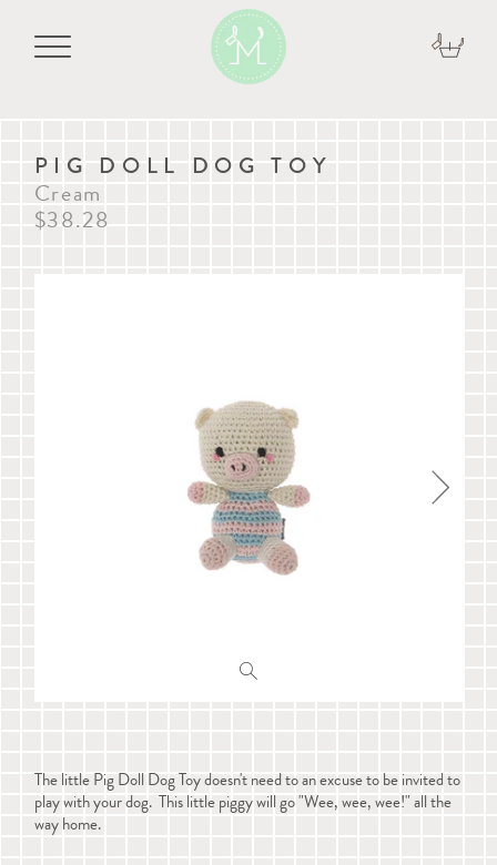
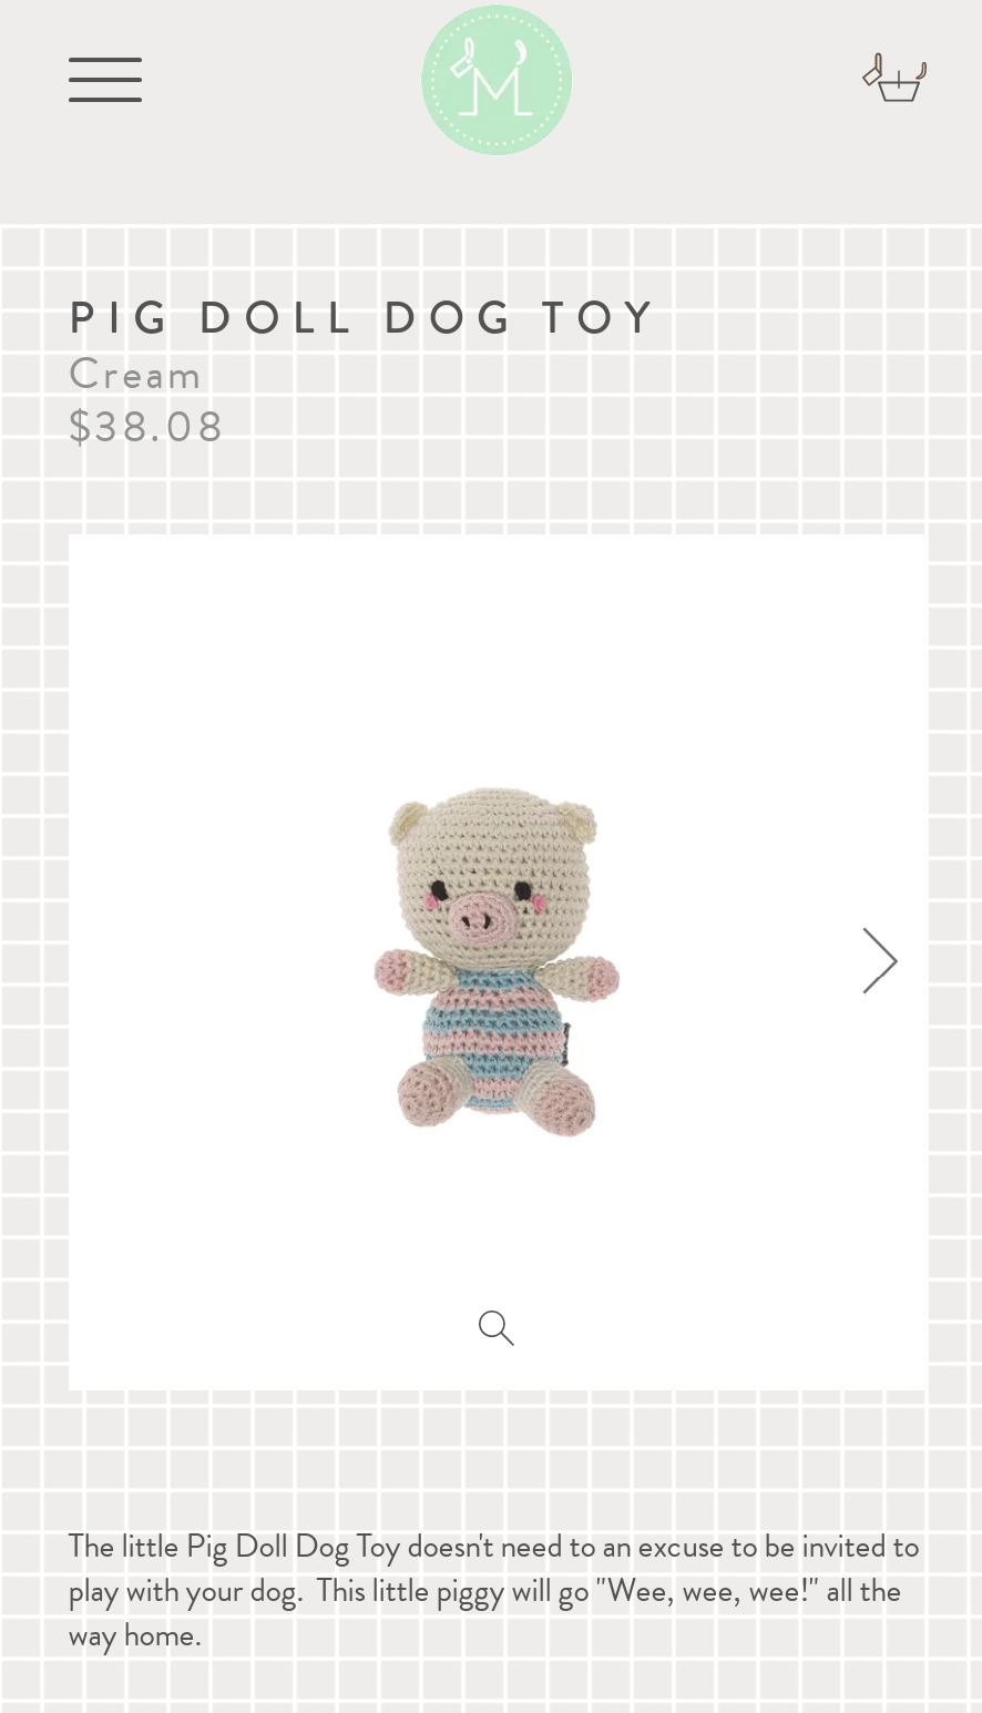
- $38.28
+ $38.08
